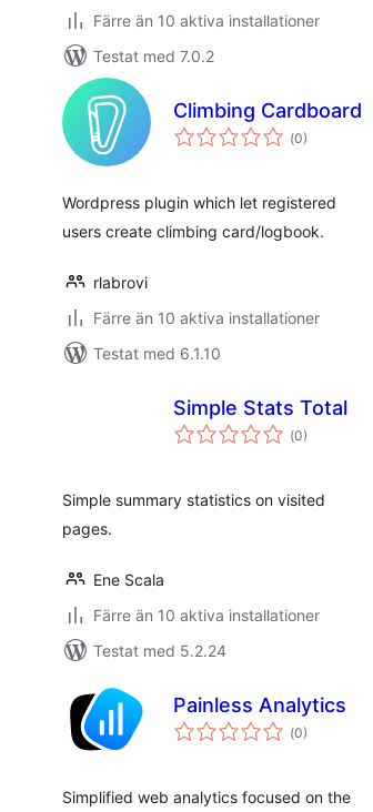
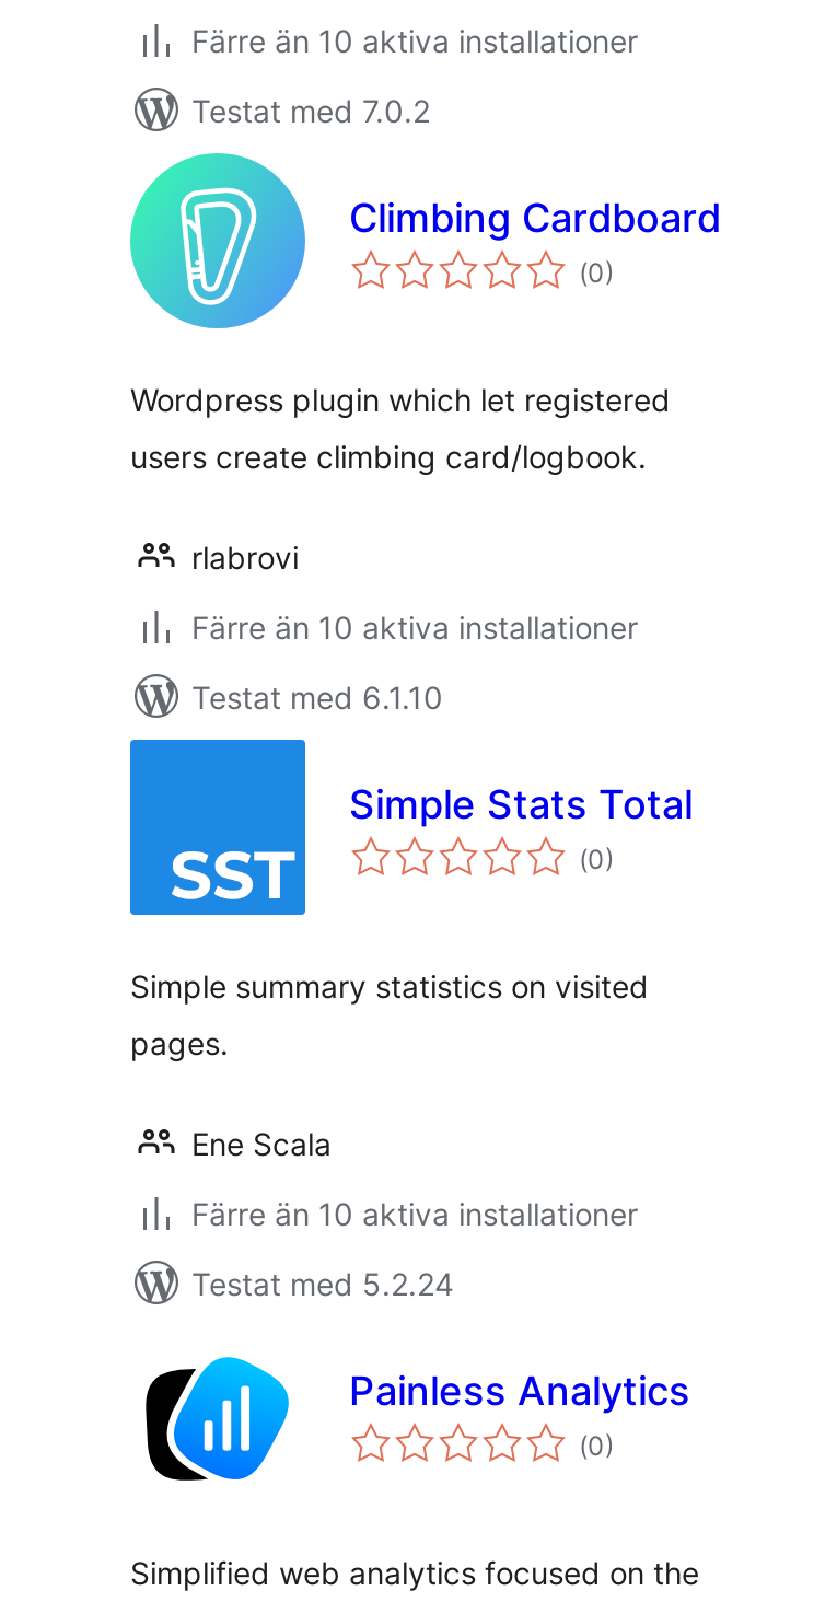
+ [image]
